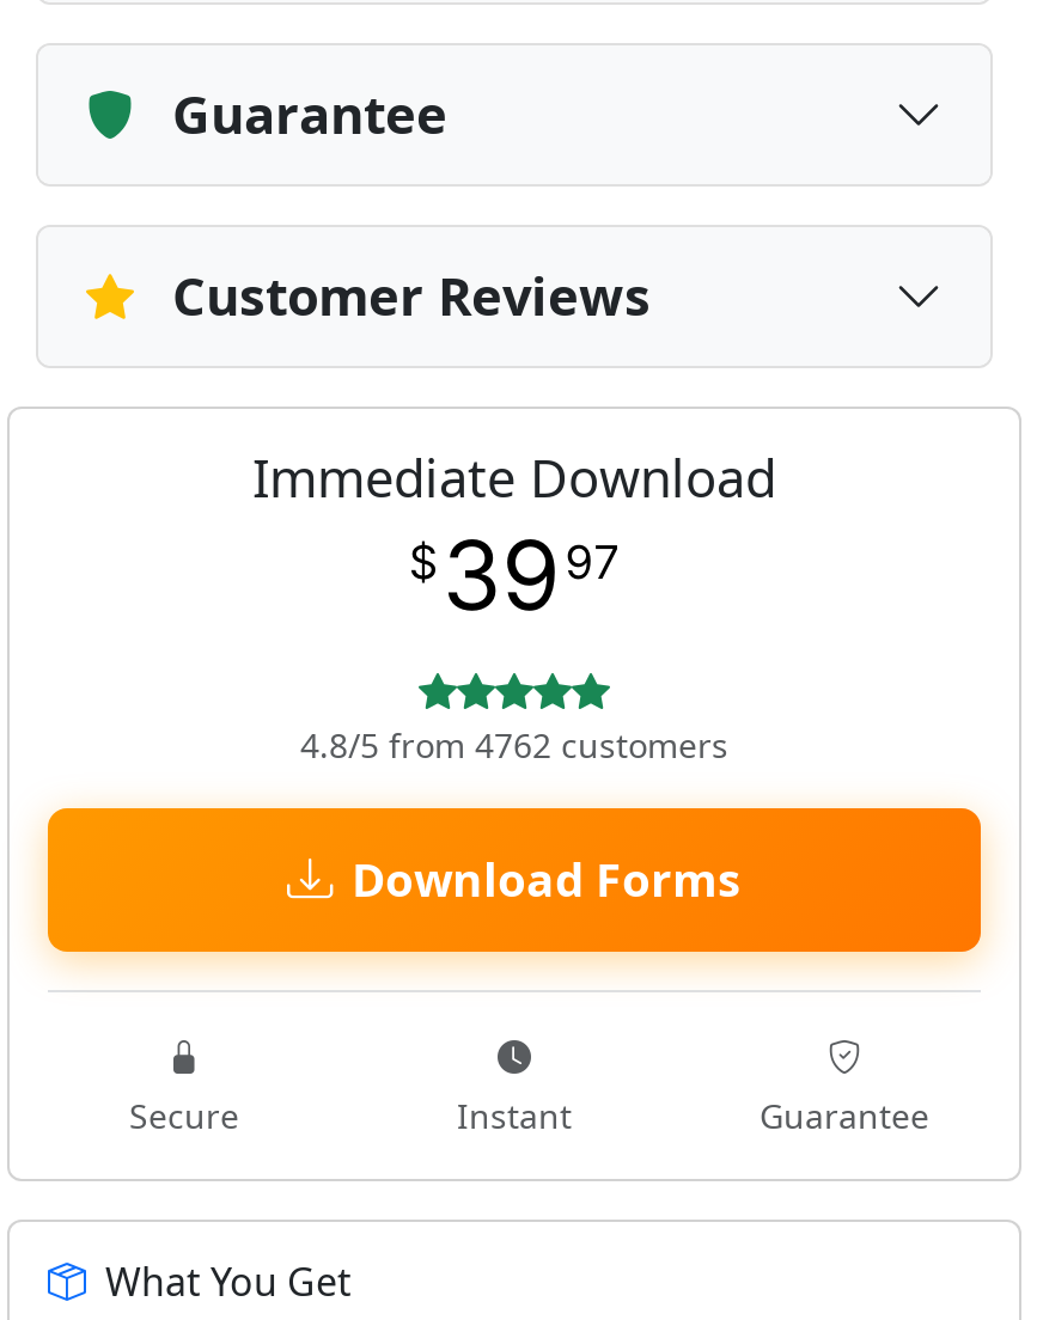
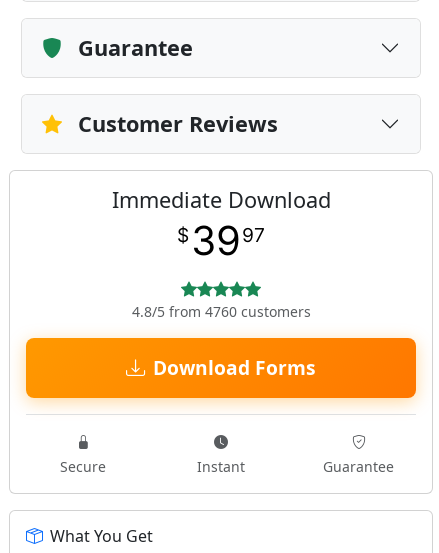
- 4.8/5 from 4762 customers
+ 4.8/5 from 4760 customers
